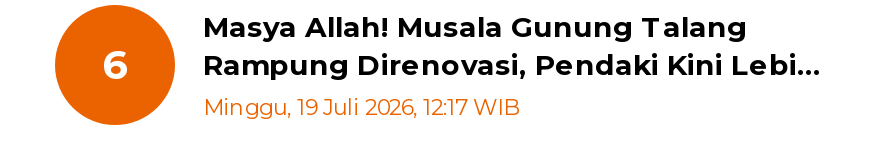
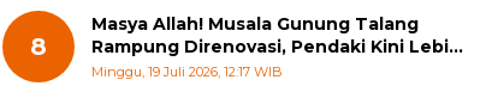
- 6
+ 8
